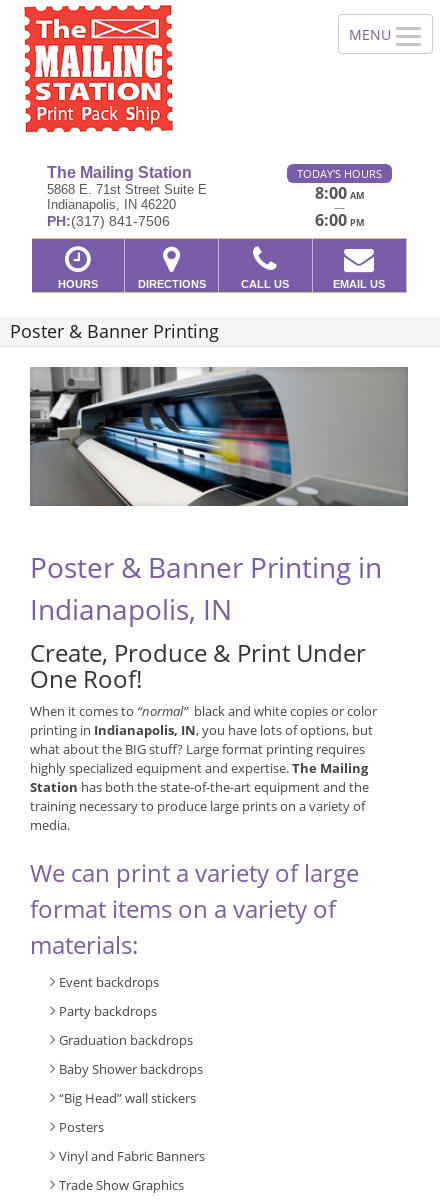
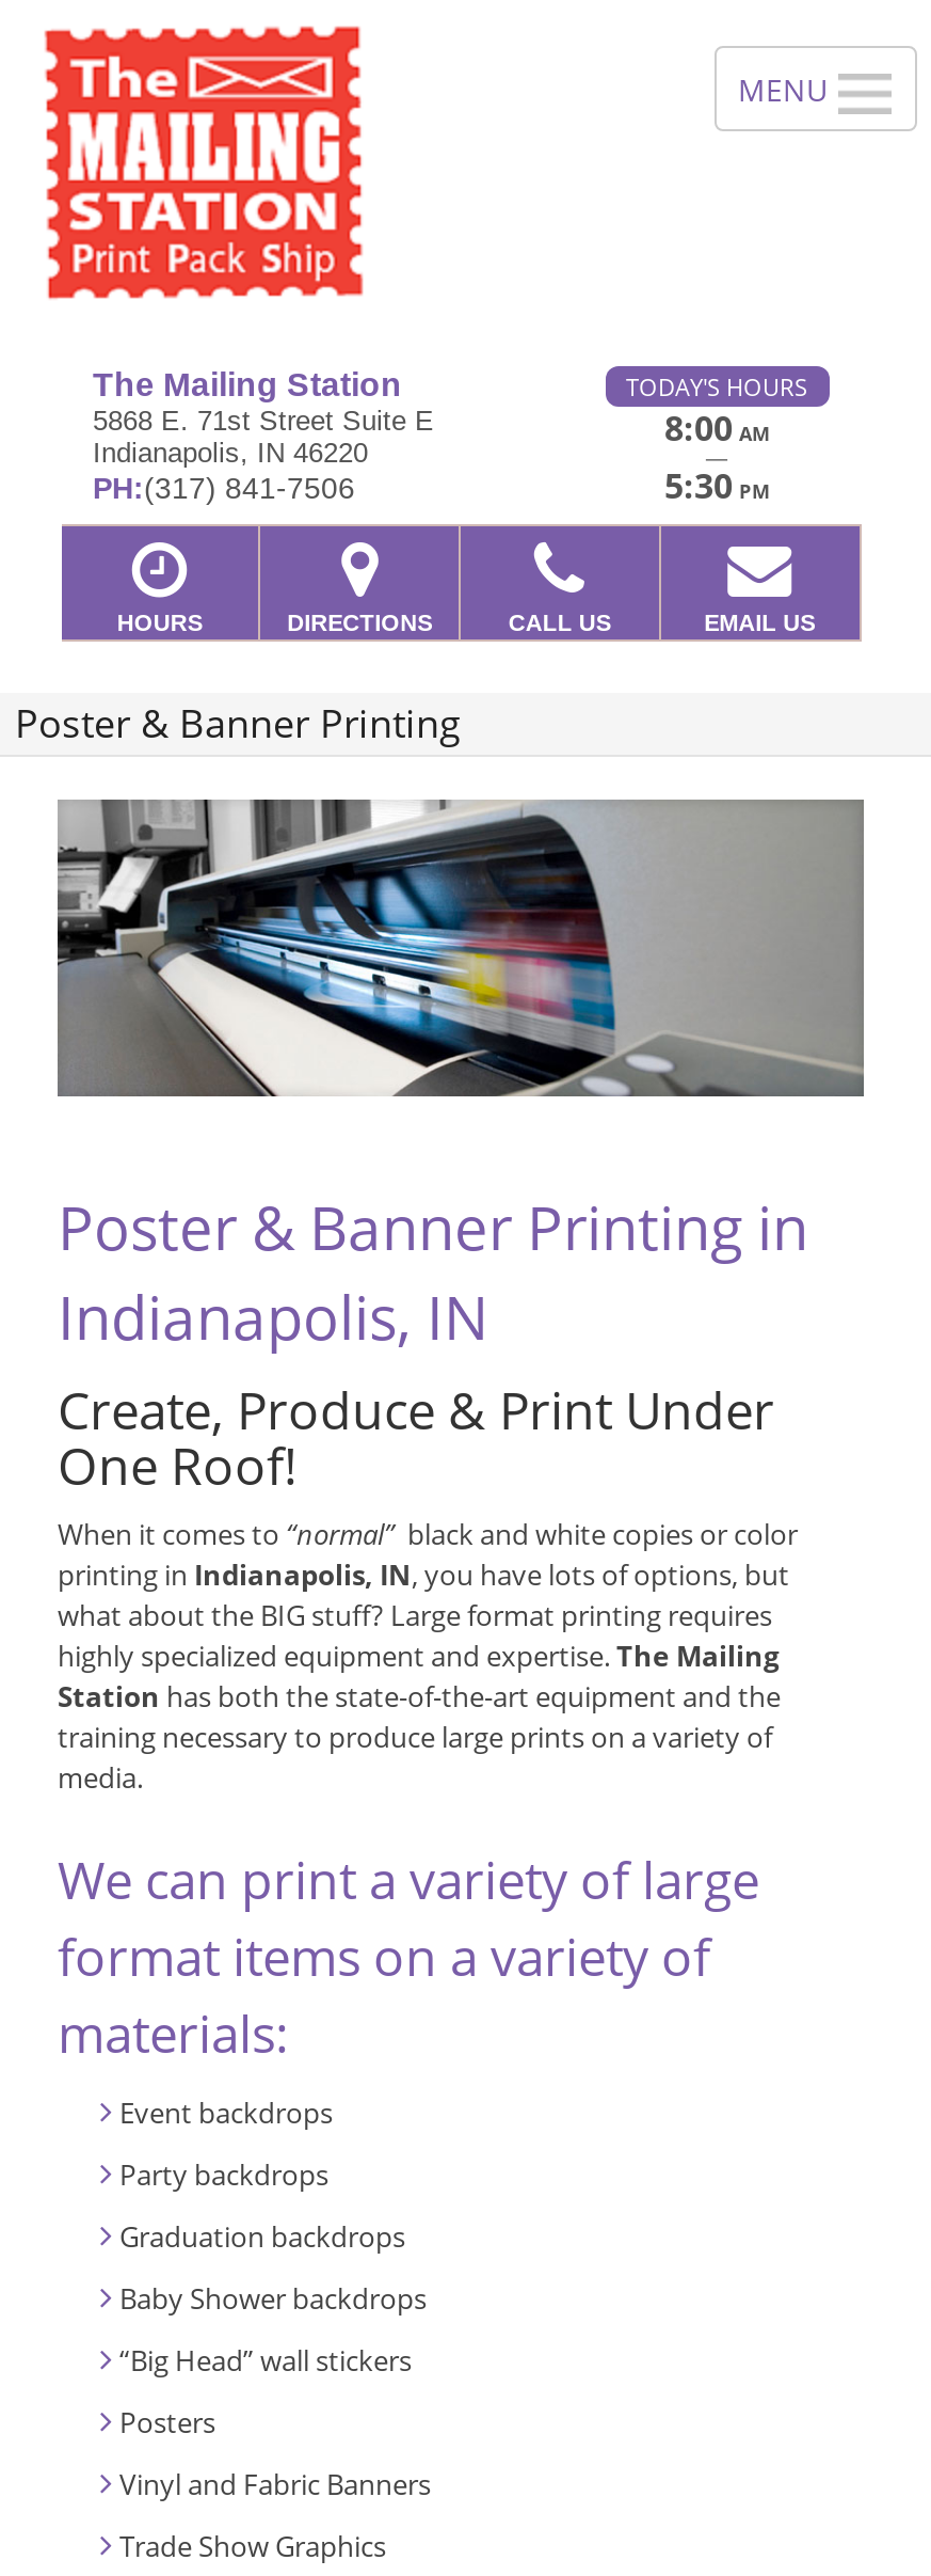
- 6:00 PM
+ 5:30 PM
